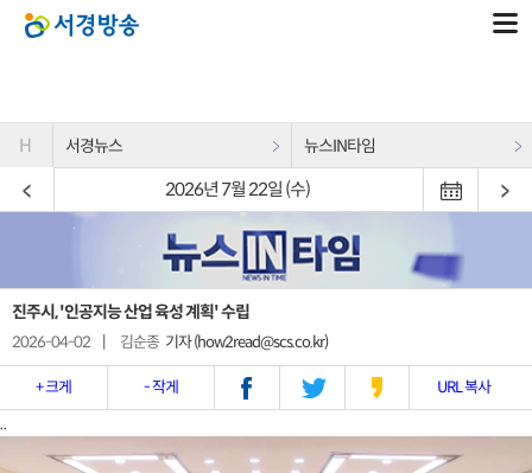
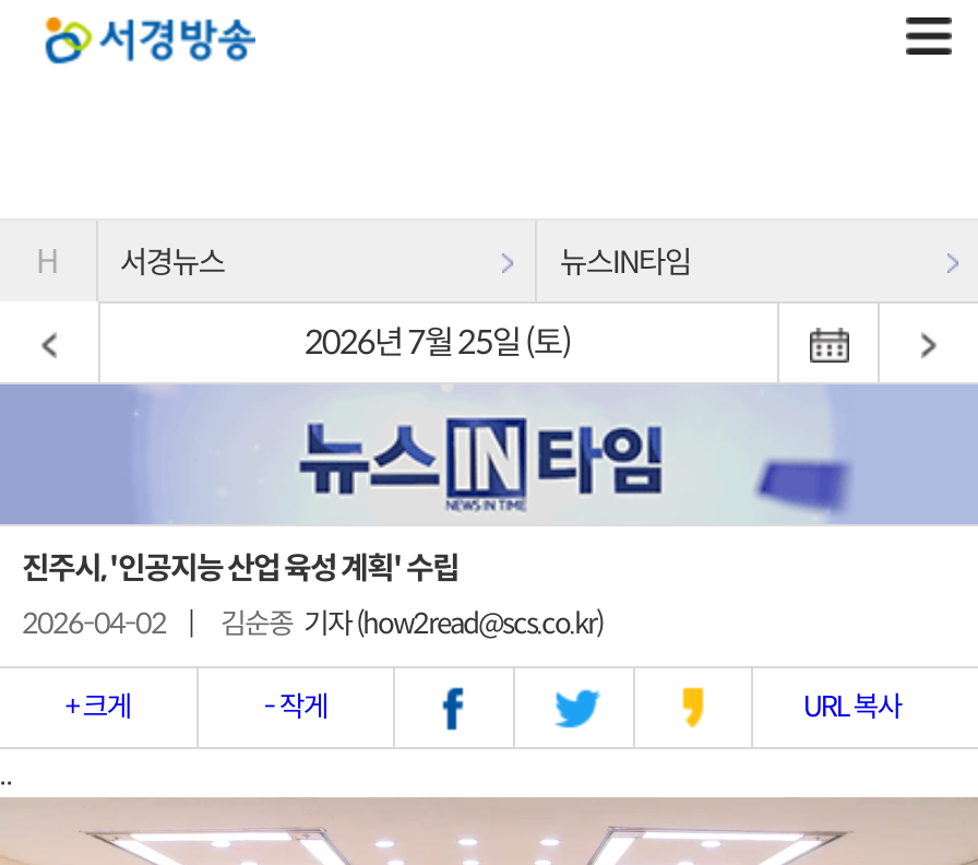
- 2026년 7월 22일 (수)
+ 2026년 7월 25일 (토)
